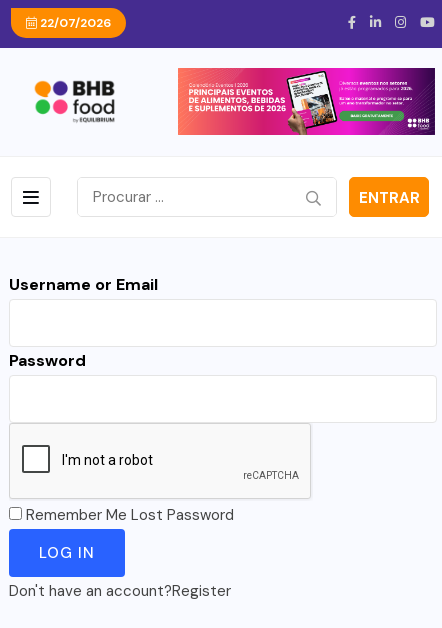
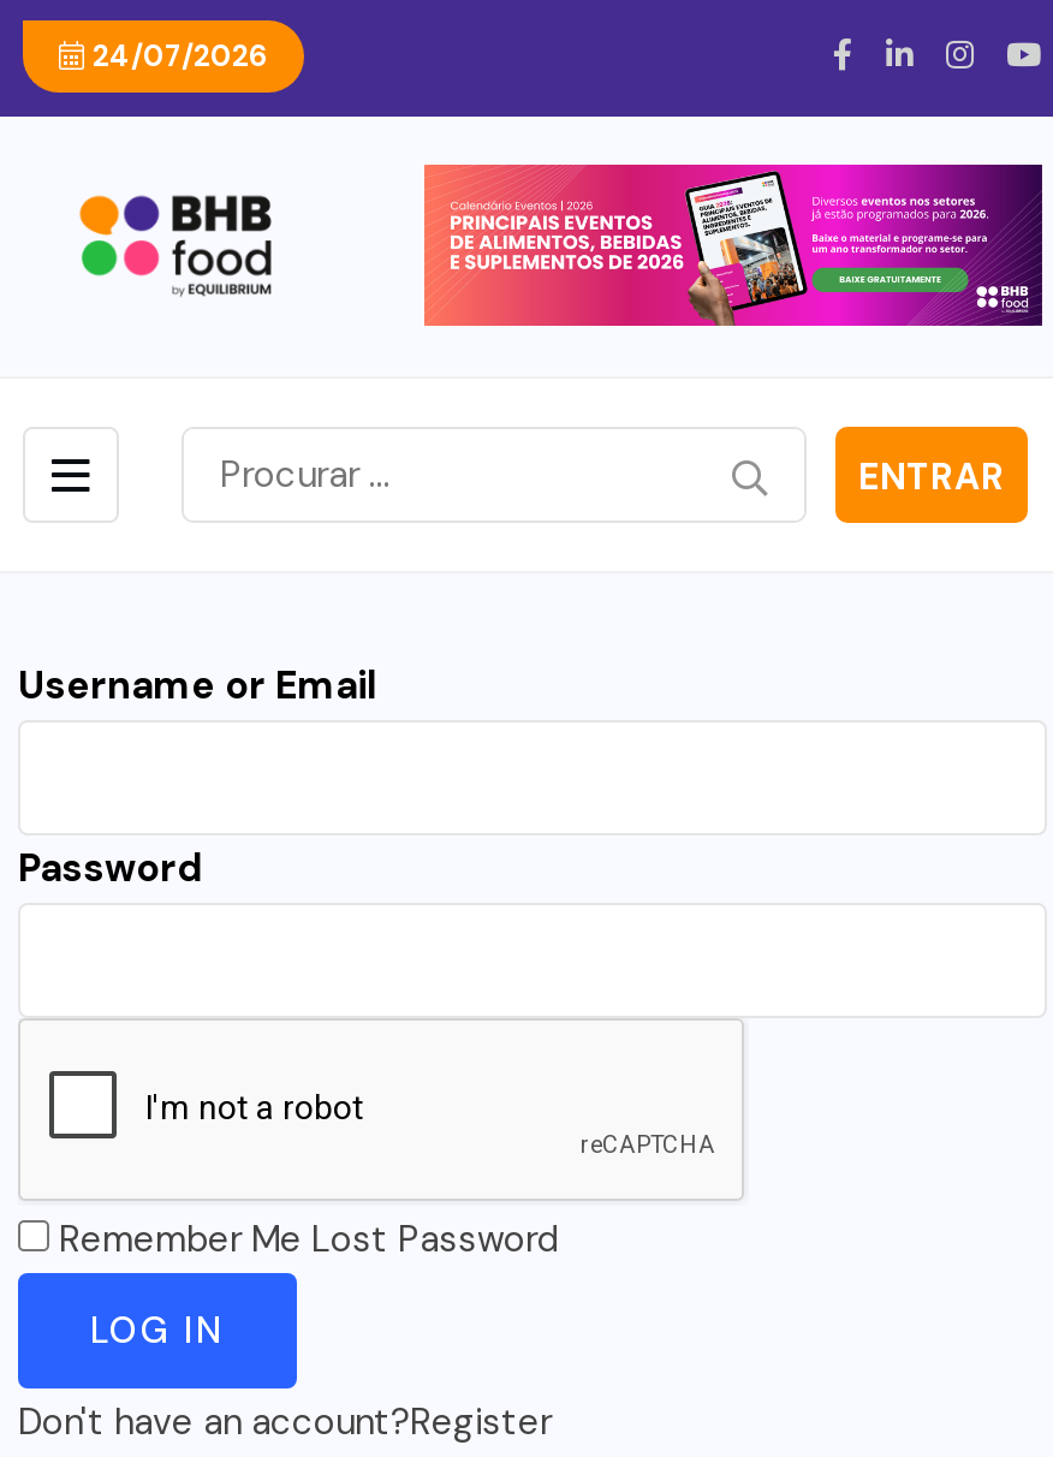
- 22/07/2026
+ 24/07/2026
